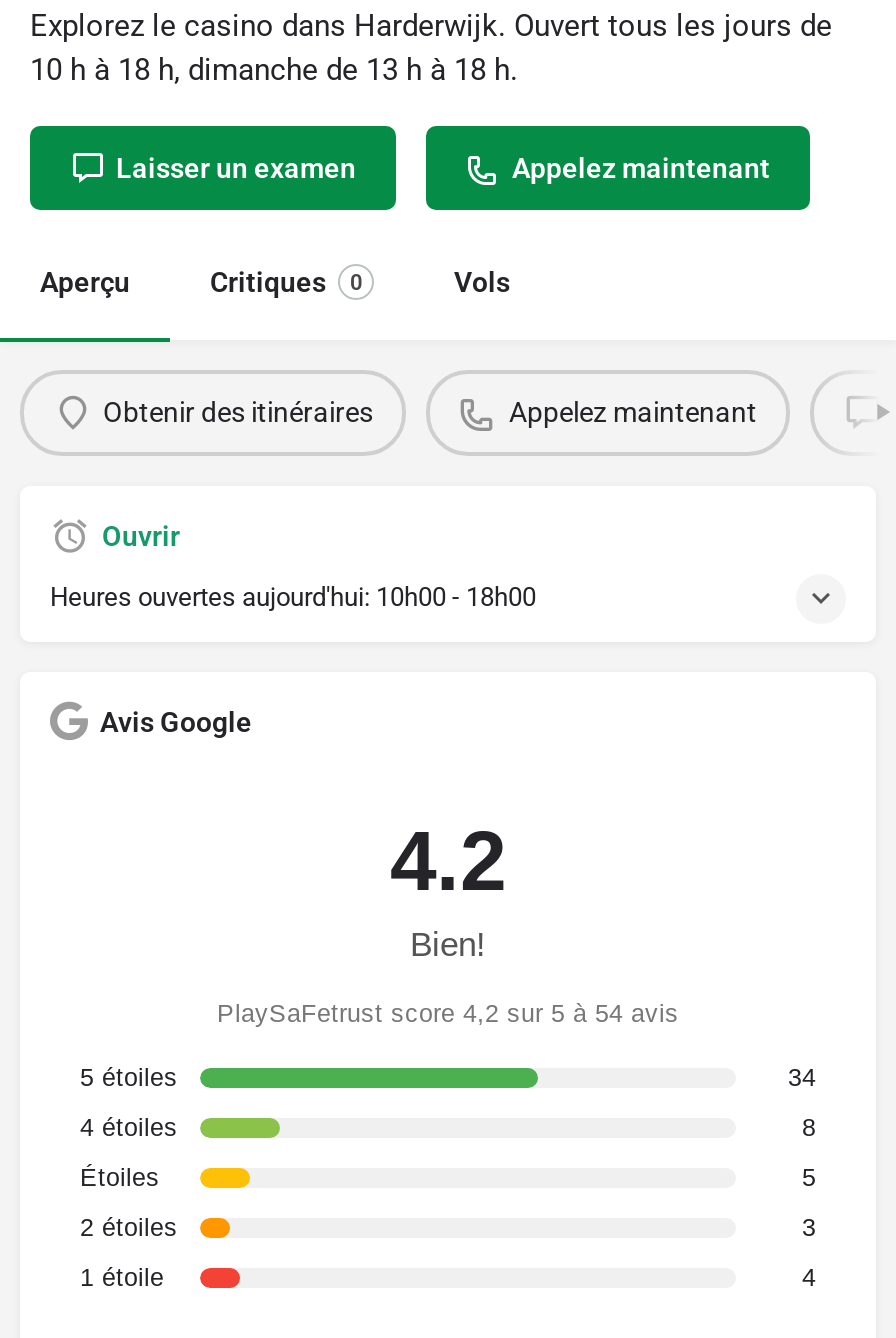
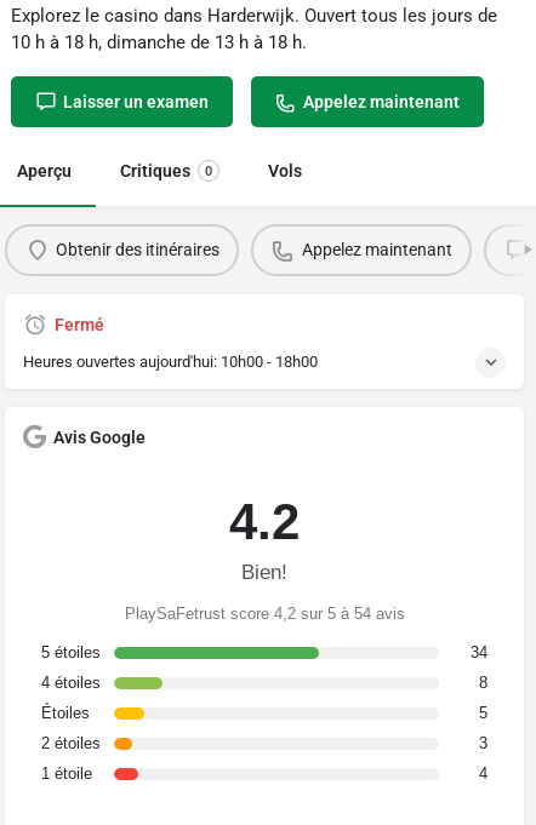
- Ouvrir
+ Fermé
